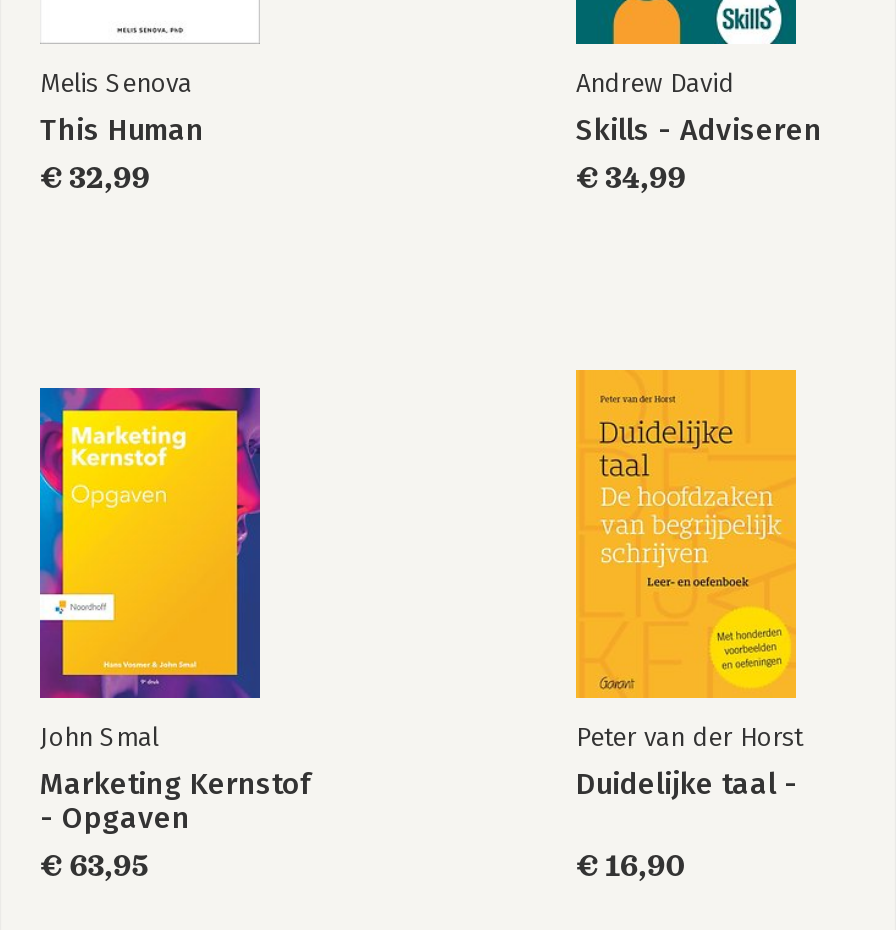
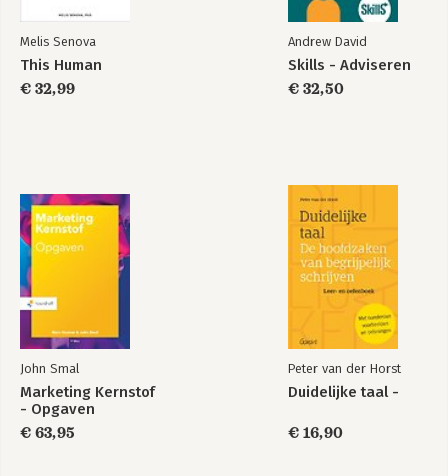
- € 34,99
+ € 32,50
